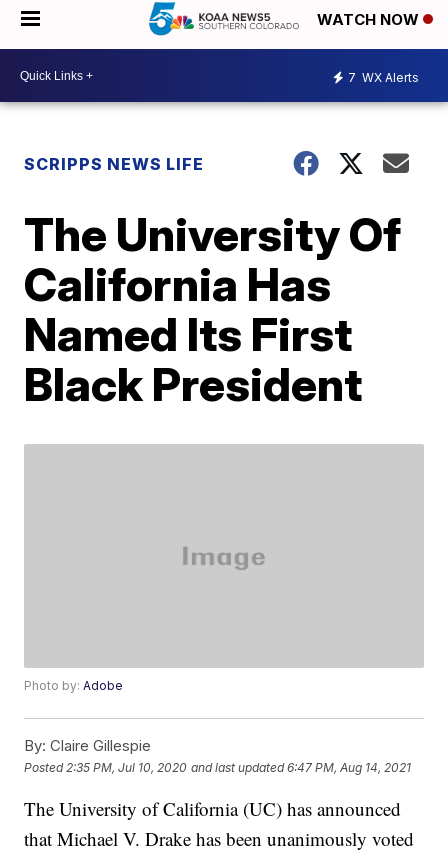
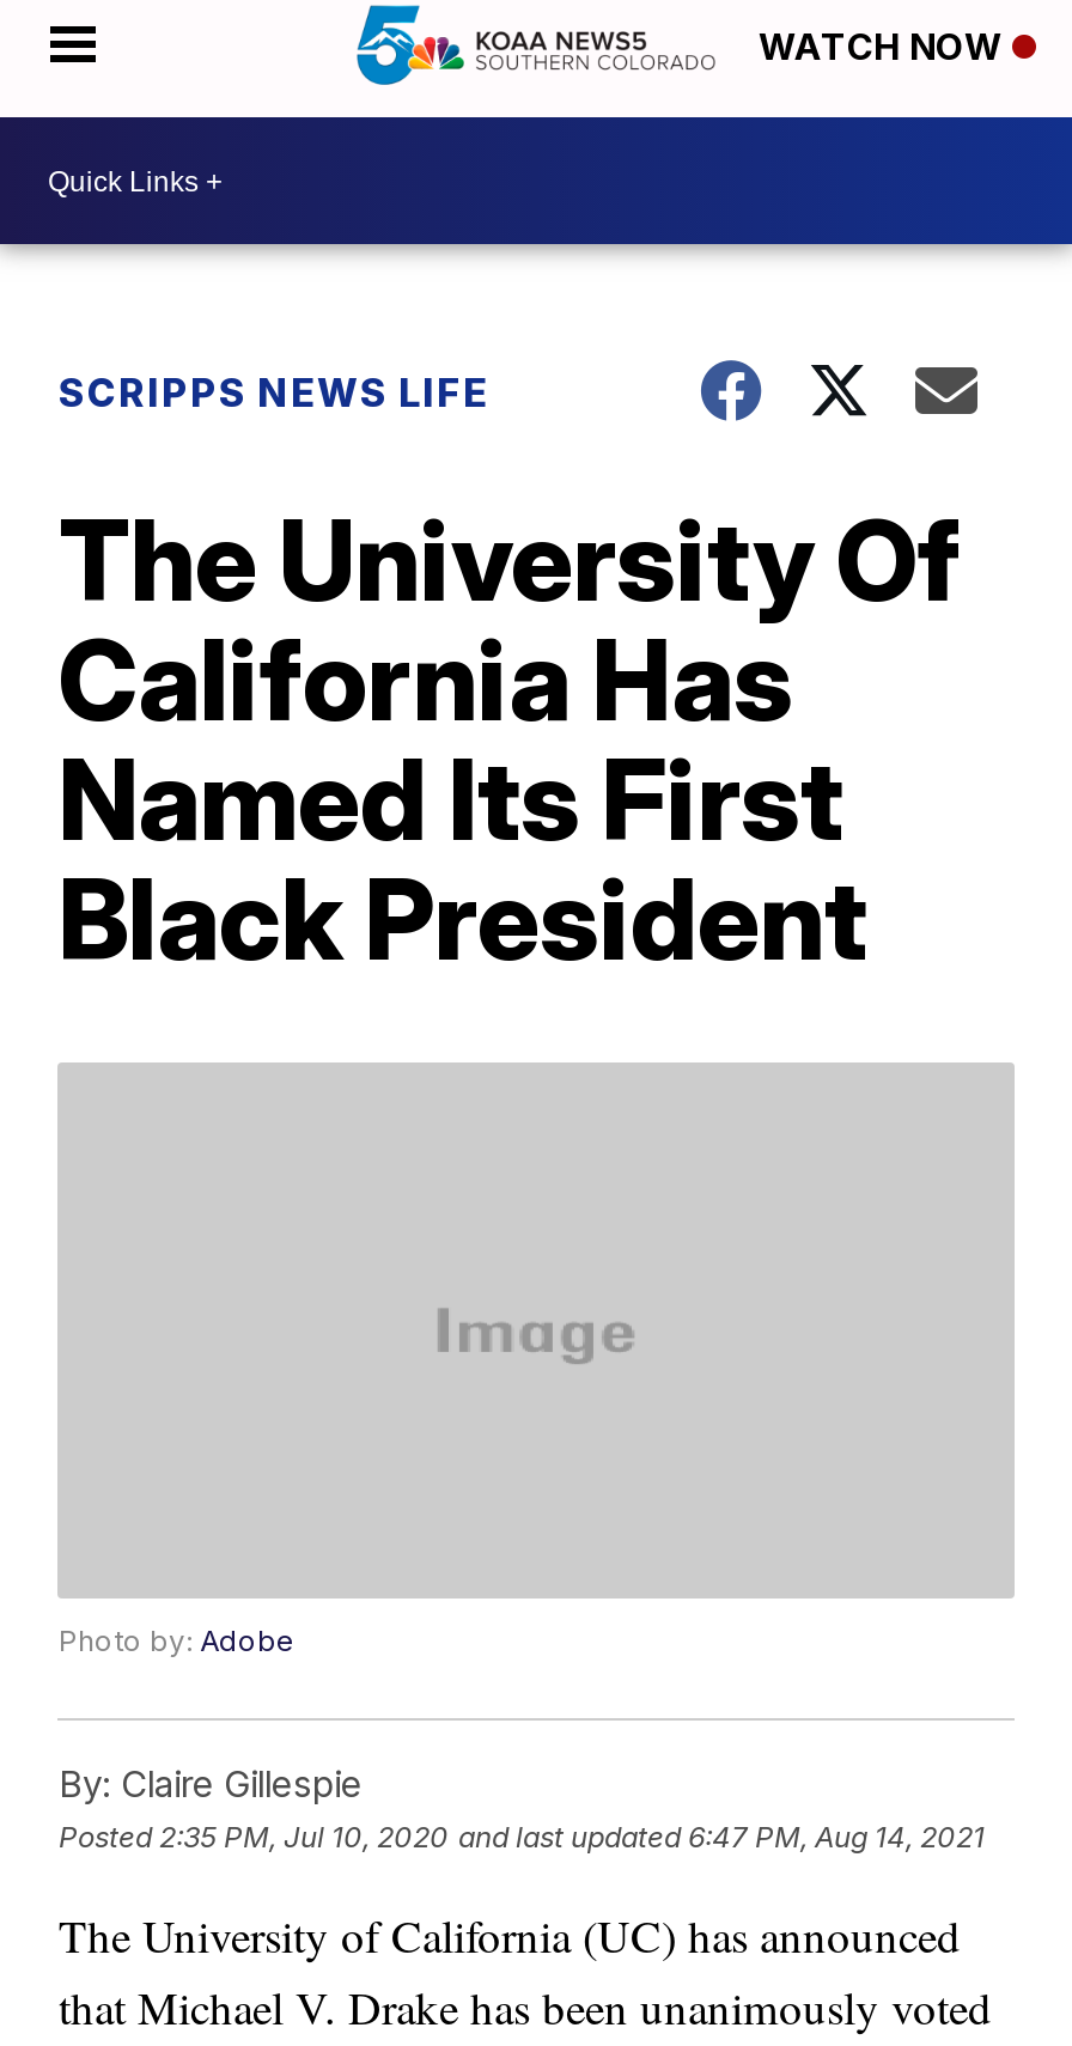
- 7 WX Alerts
